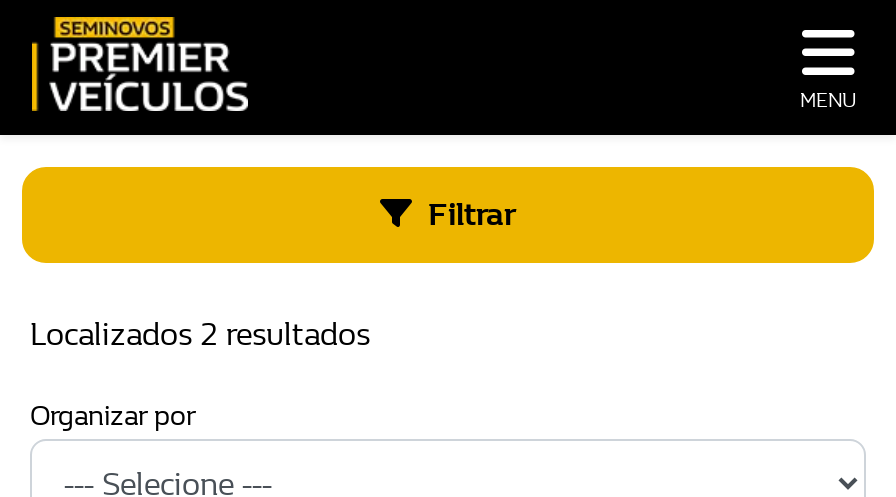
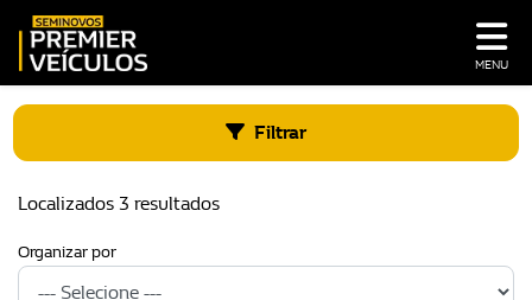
- Localizados 2 resultados
+ Localizados 3 resultados
